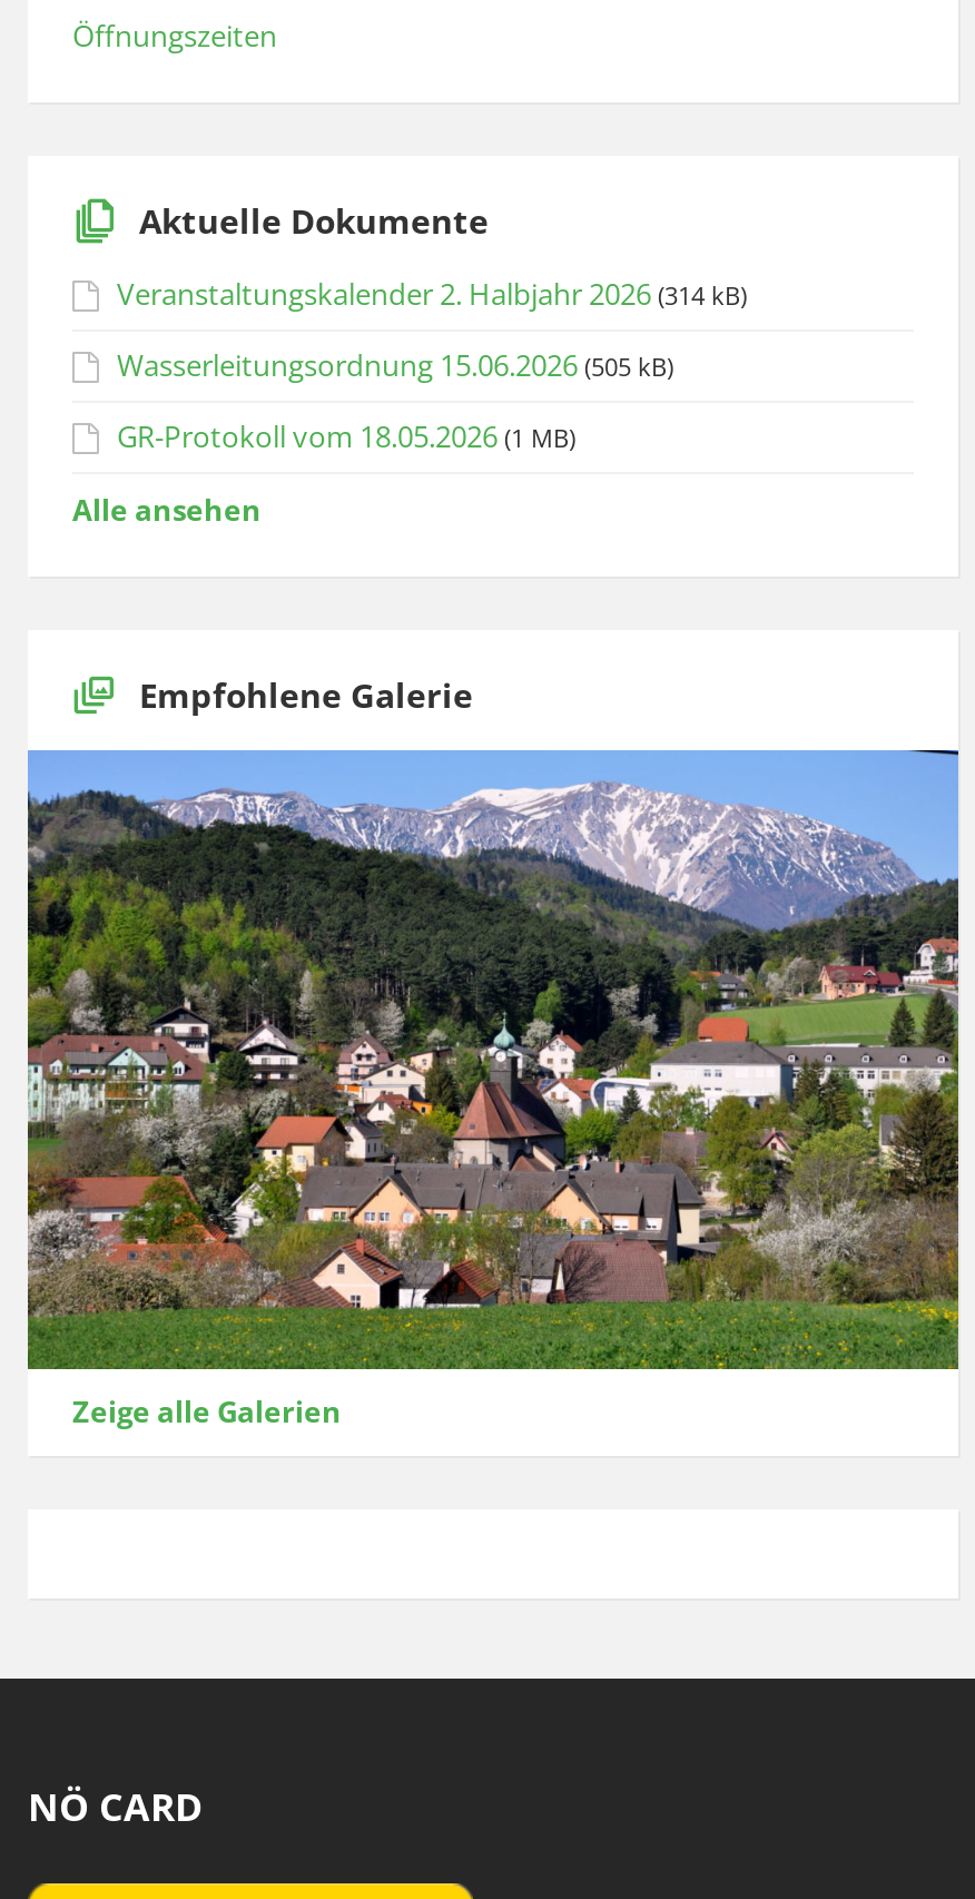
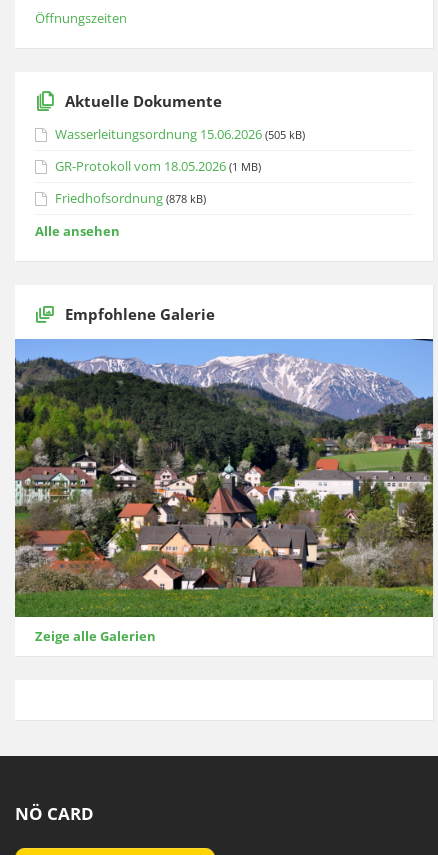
- Veranstaltungskalender 2. Halbjahr 2026 (314 kB)

moved up: Wasserleitungsordnung 15.06.2026 (505 kB) | GR-Protokoll vom 18.05.2026 (1 MB)

+ Friedhofsordnung (878 kB)
